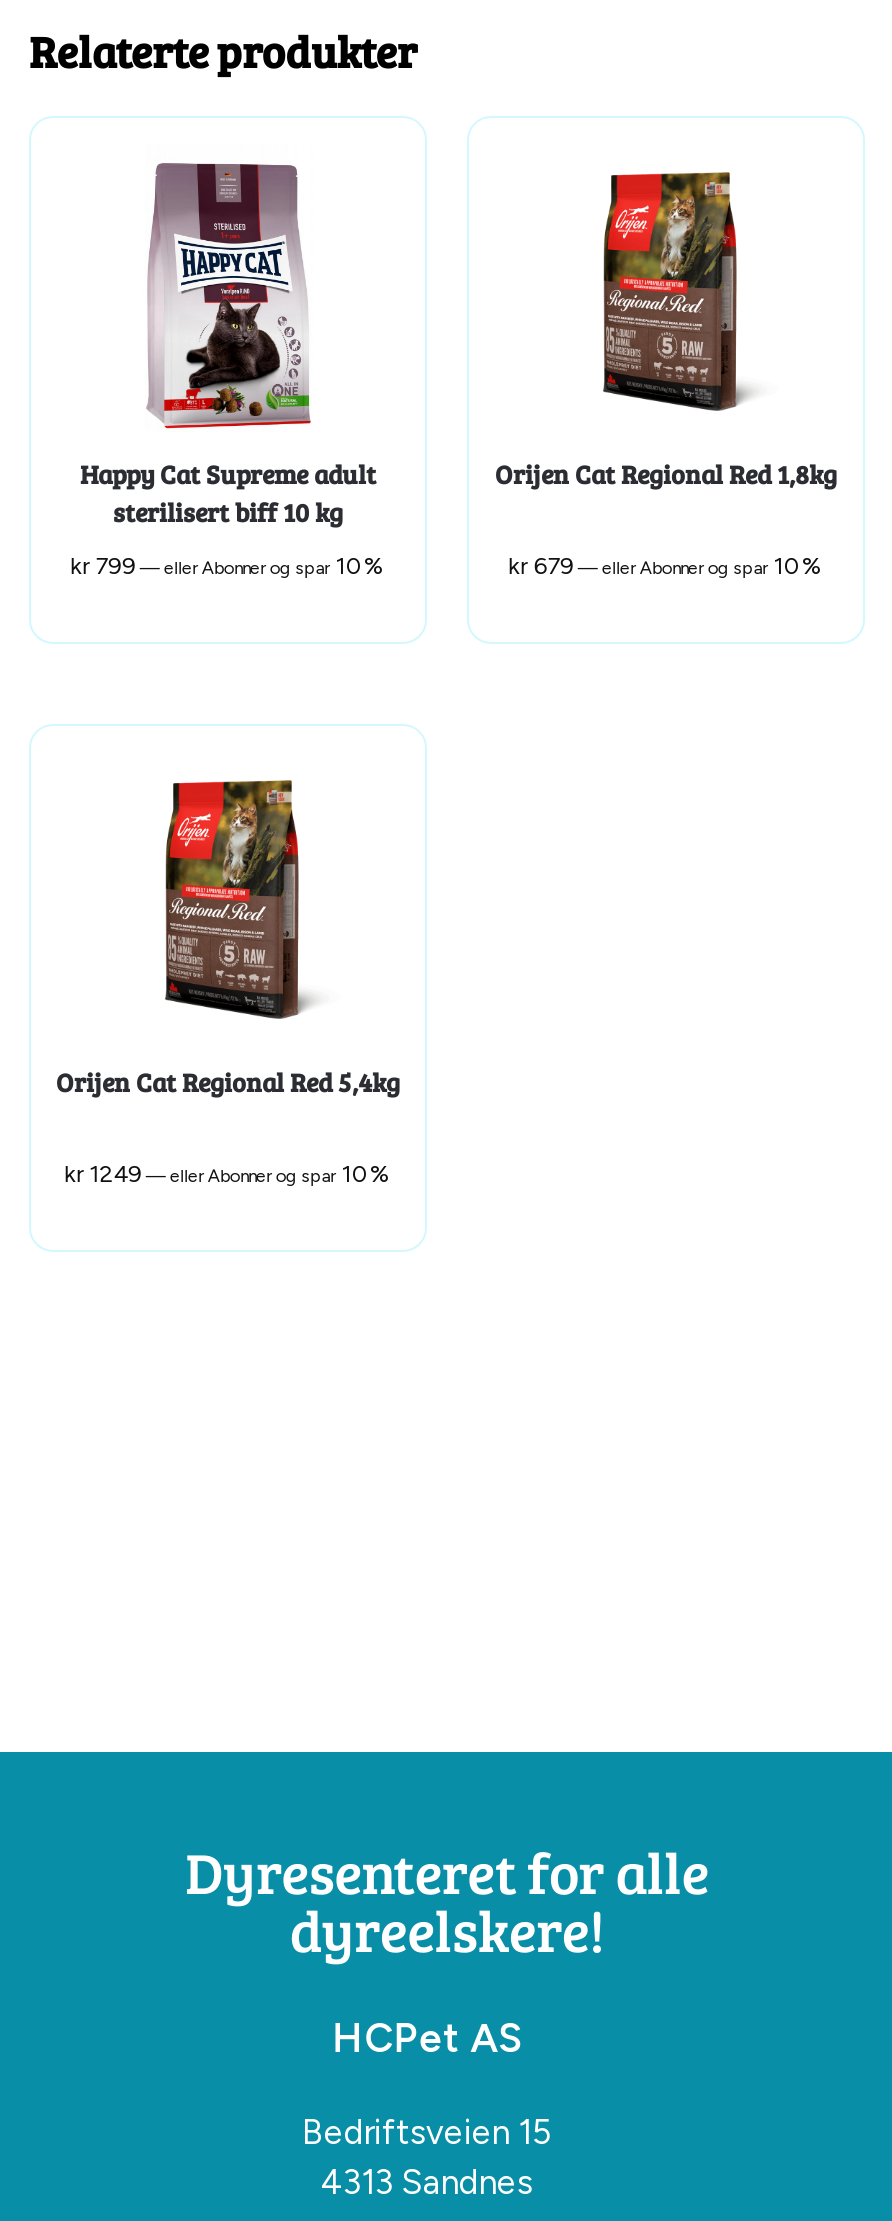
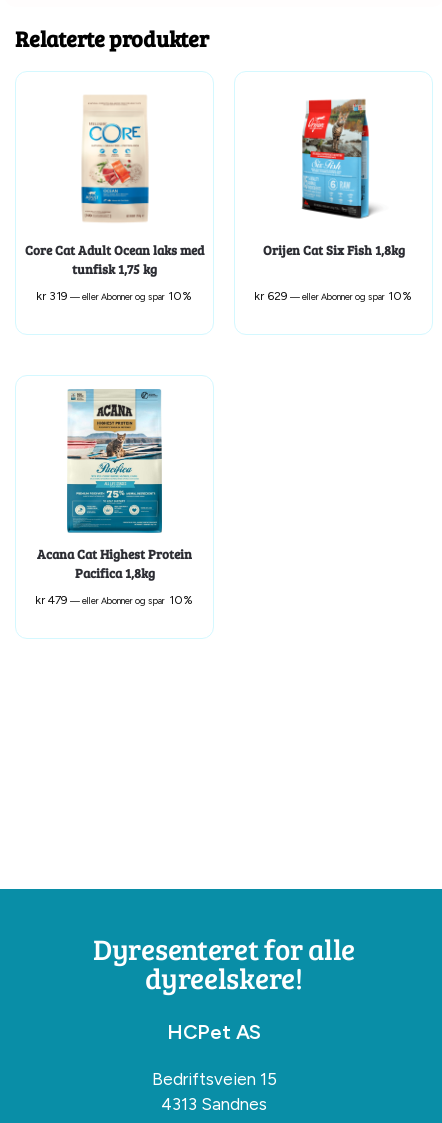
- [image]
- Happy Cat Supreme adult
- sterilisert biff 10 kg
+ [image]
+ Core Cat Adult Ocean laks med
+ tunfisk 1,75 kg

- [image]
- Orijen Cat Regional Red 1,8kg
+ [image]
+ Orijen Cat Six Fish 1,8kg

- kr 799 —eller Abonner og spar 10%
+ kr 319 —eller Abonner og spar 10%

- kr 679 —eller Abonner og spar 10%
+ kr 629 —eller Abonner og spar 10%

- [image]
- Orijen Cat Regional Red 5,4kg
+ [image]
+ Acana Cat Highest Protein
+ Pacifica 1,8kg

- kr 1249 —eller Abonner og spar 10%
+ kr 479 —eller Abonner og spar 10%
